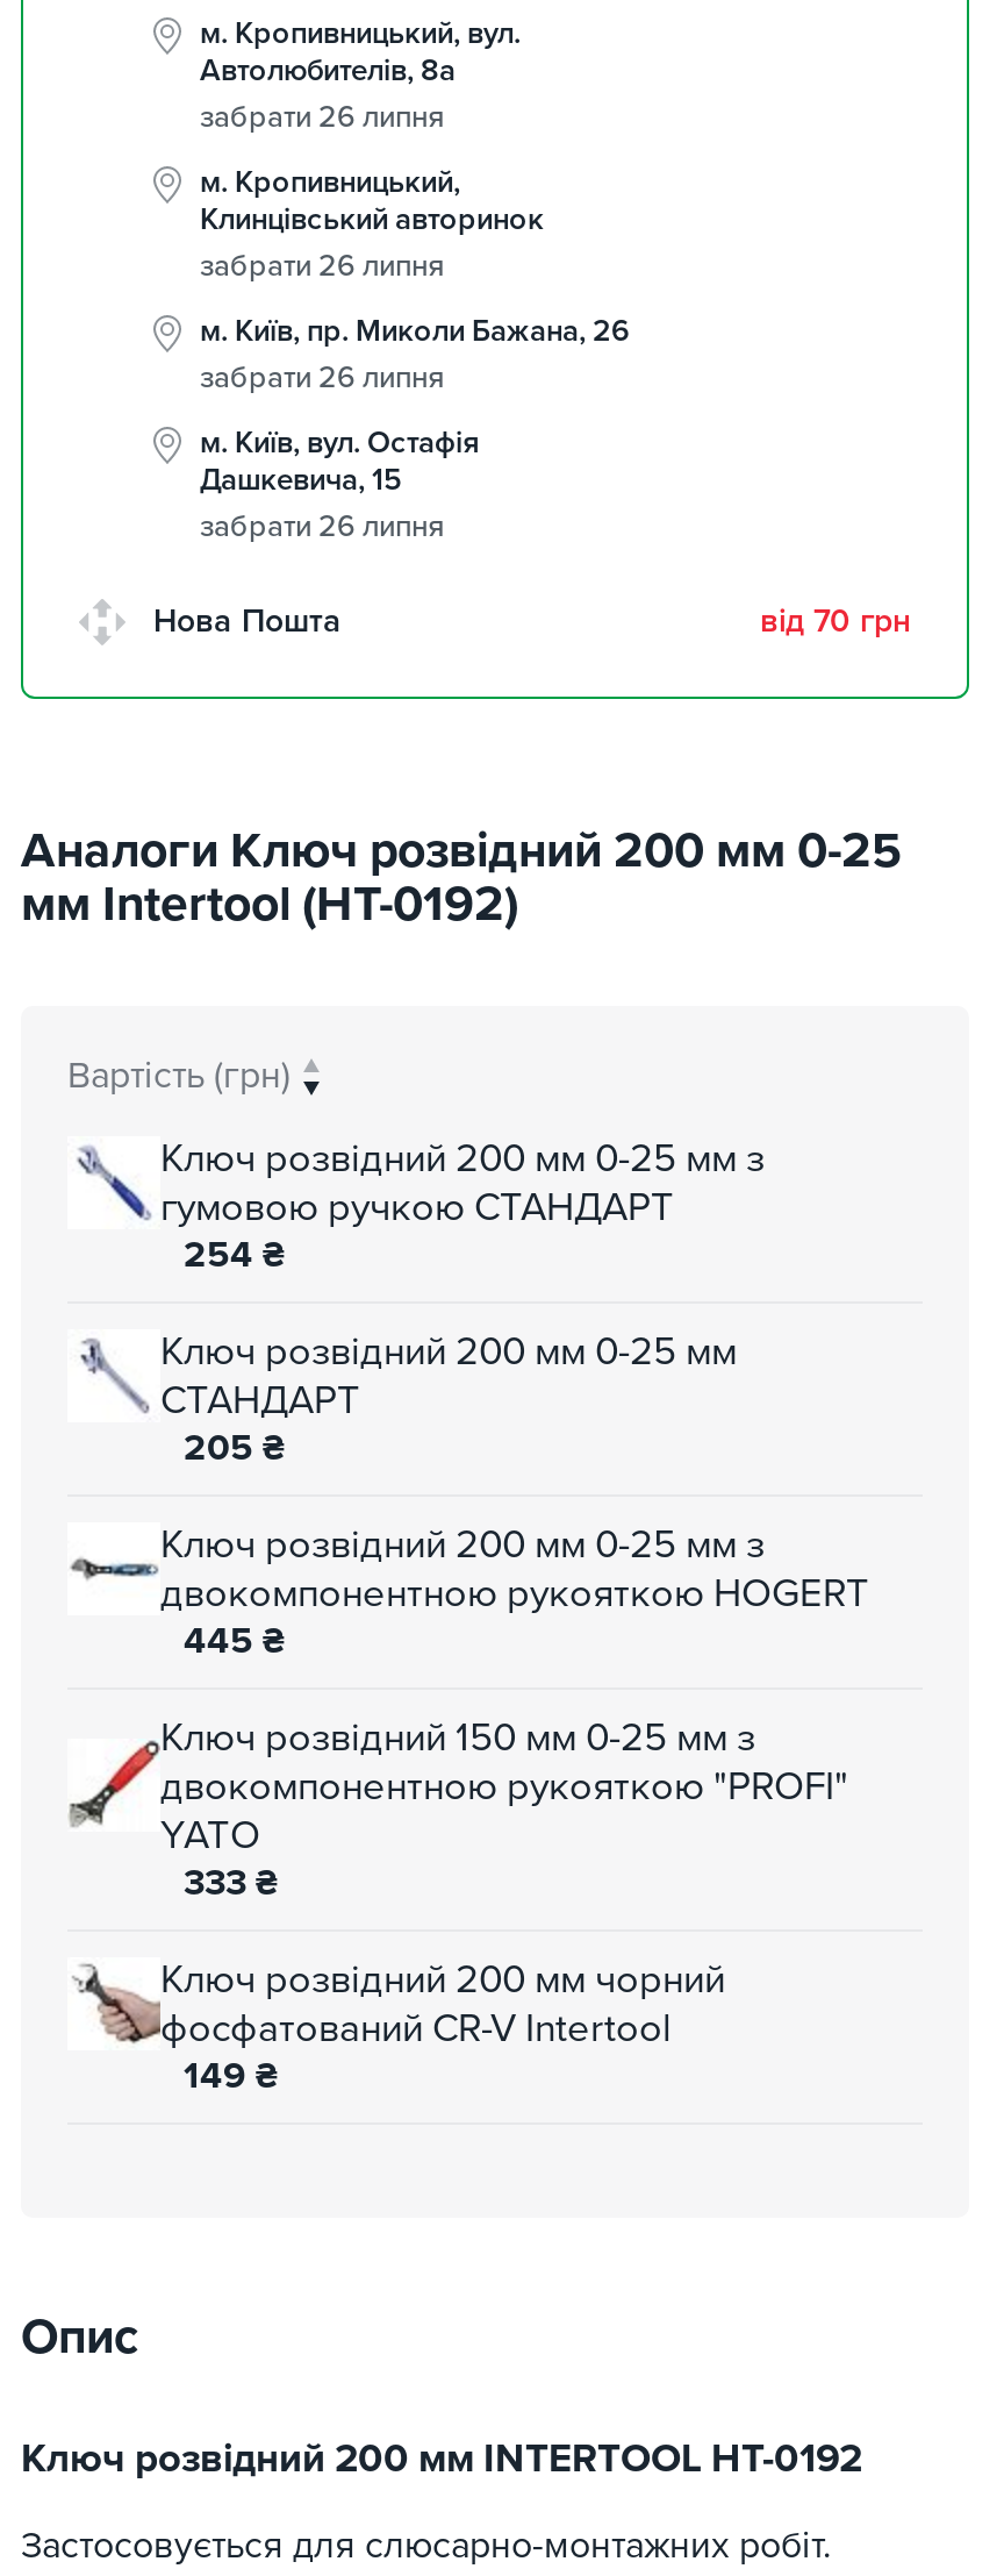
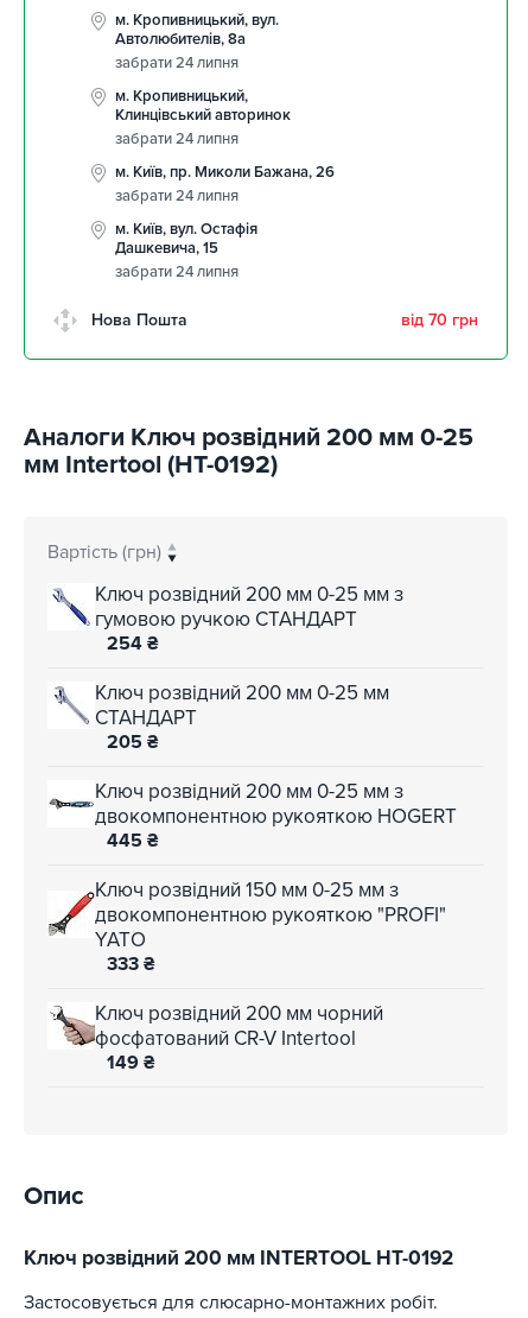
- забрати 26 липня
+ забрати 24 липня

- забрати 26 липня
+ забрати 24 липня

- забрати 26 липня
+ забрати 24 липня

- забрати 26 липня
+ забрати 24 липня
